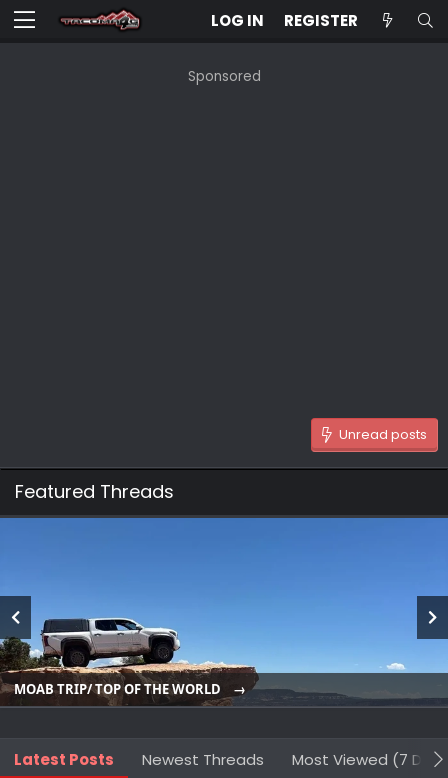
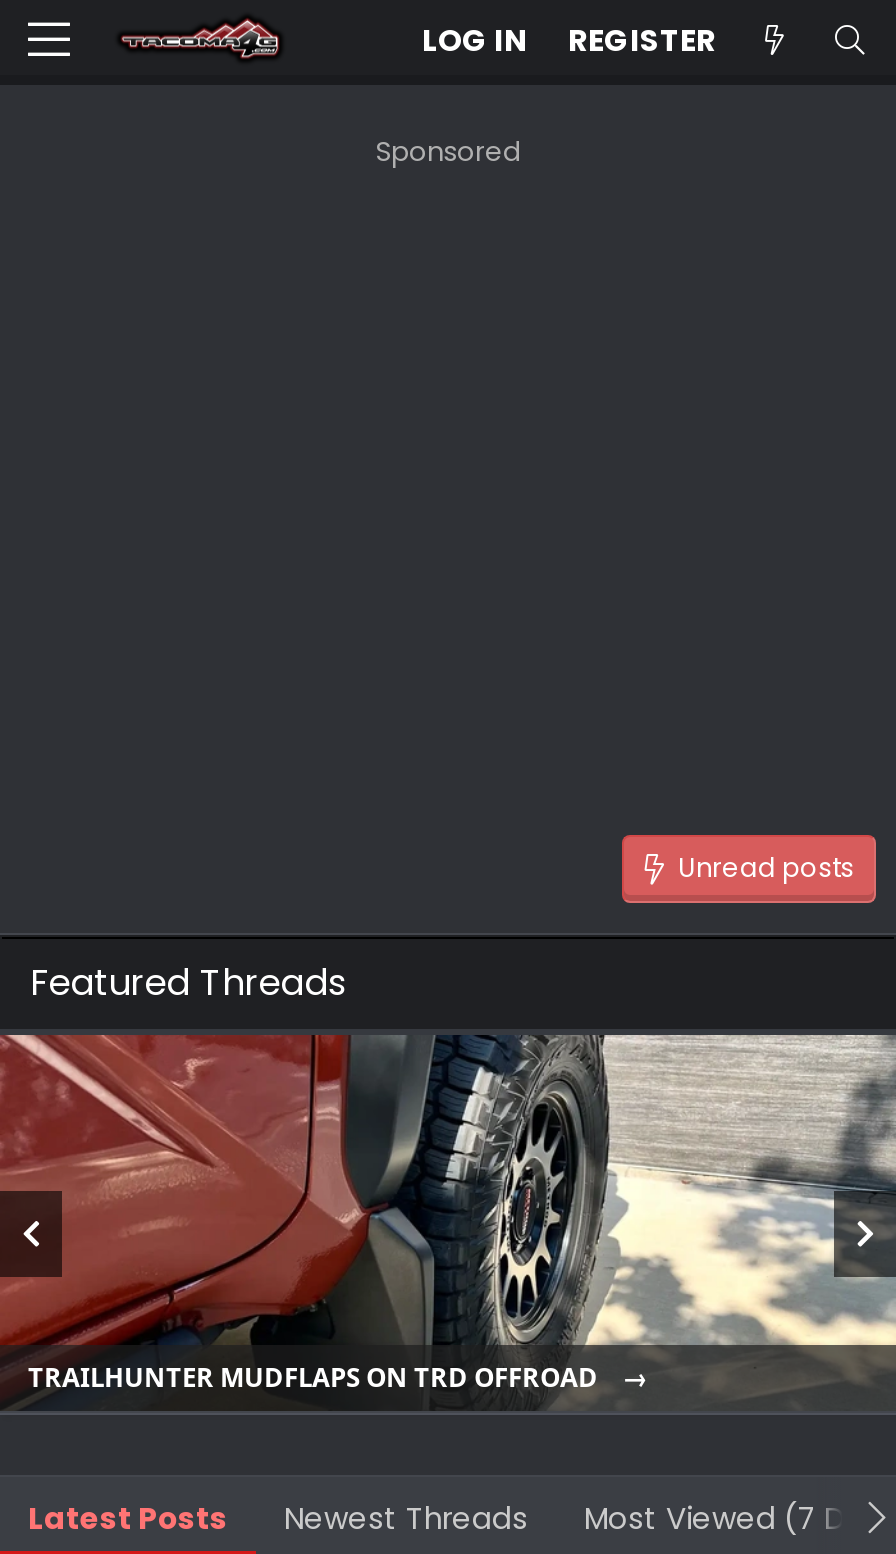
- [image]
- MOAB TRIP/ TOP OF THE WORLD
+ [image]
+ TRAILHUNTER MUDFLAPS ON TRD OFFROAD
